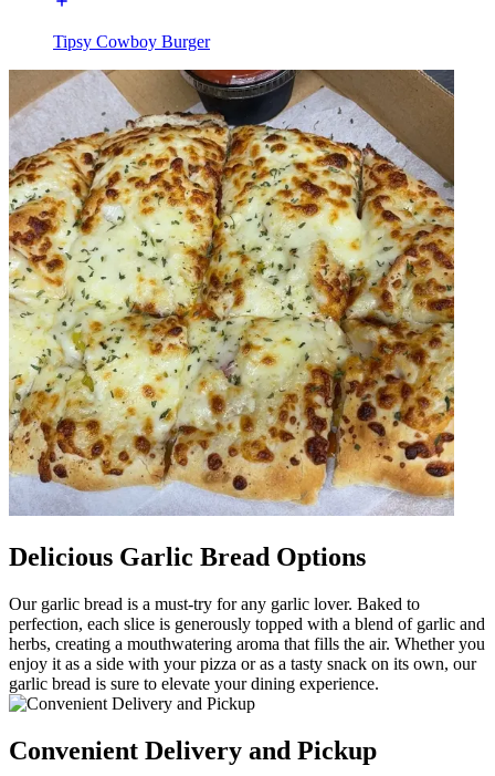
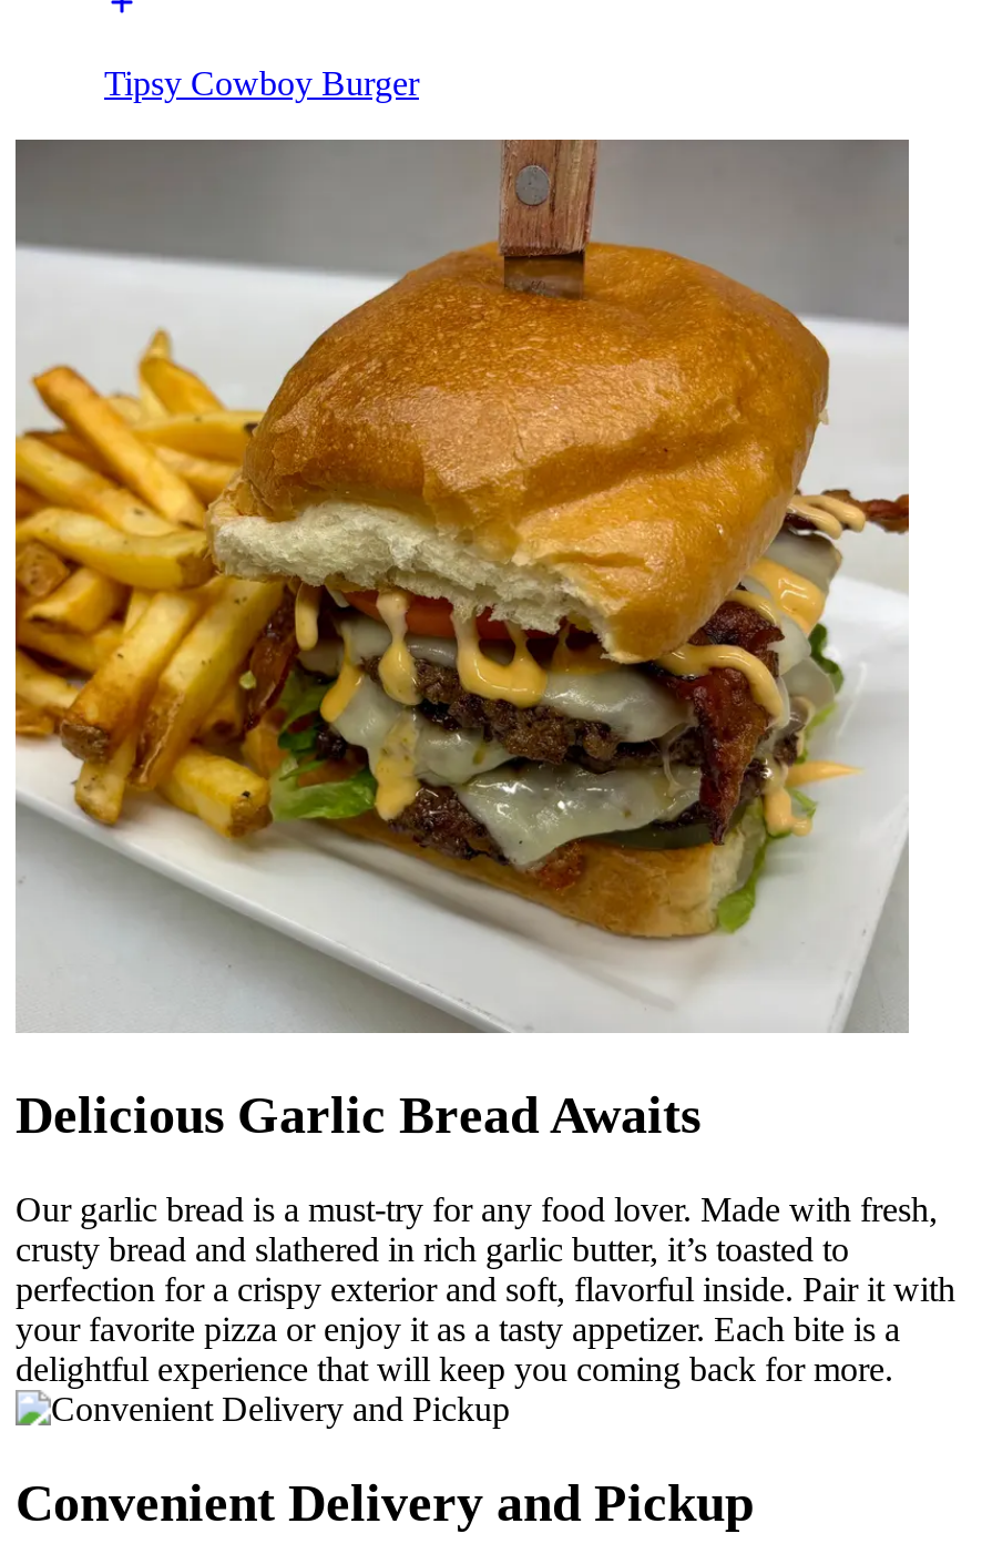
- [image]
- Delicious Garlic Bread Options
+ [image]
+ Delicious Garlic Bread Awaits

- Our garlic bread is a must-try for any garlic lover. Baked to
- perfection, each slice is generously topped with a blend of garlic and
- herbs, creating a mouthwatering aroma that fills the air. Whether you
- enjoy it as a side with your pizza or as a tasty snack on its own, our
- garlic bread is sure to elevate your dining experience.
+ Our garlic bread is a must-try for any food lover. Made with fresh,
+ crusty bread and slathered in rich garlic butter, it’s toasted to
+ perfection for a crispy exterior and soft, flavorful inside. Pair it with
+ your favorite pizza or enjoy it as a tasty appetizer. Each bite is a
+ delightful experience that will keep you coming back for more.
